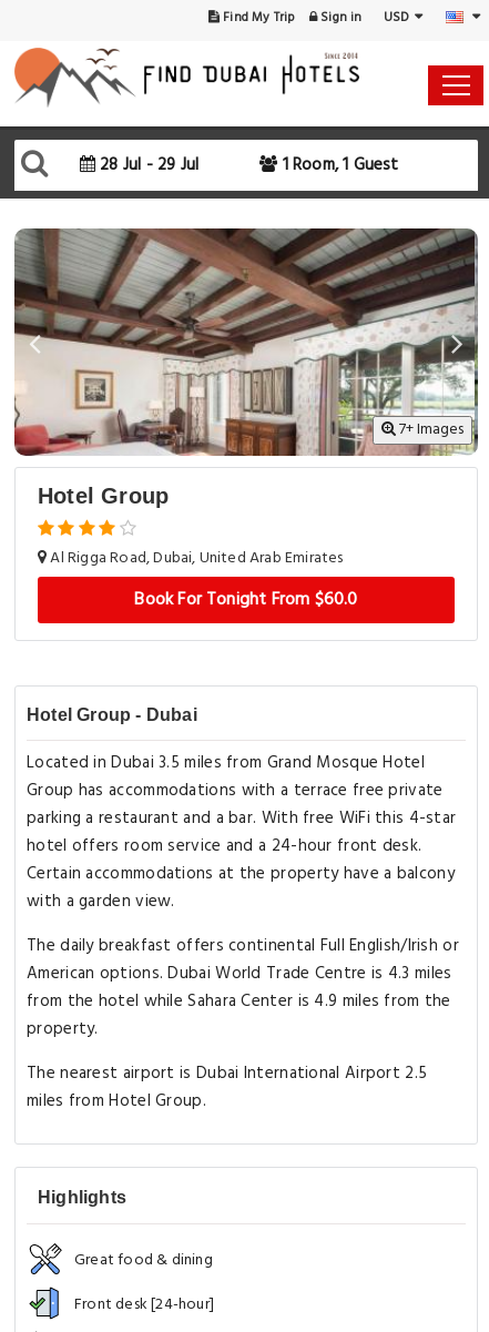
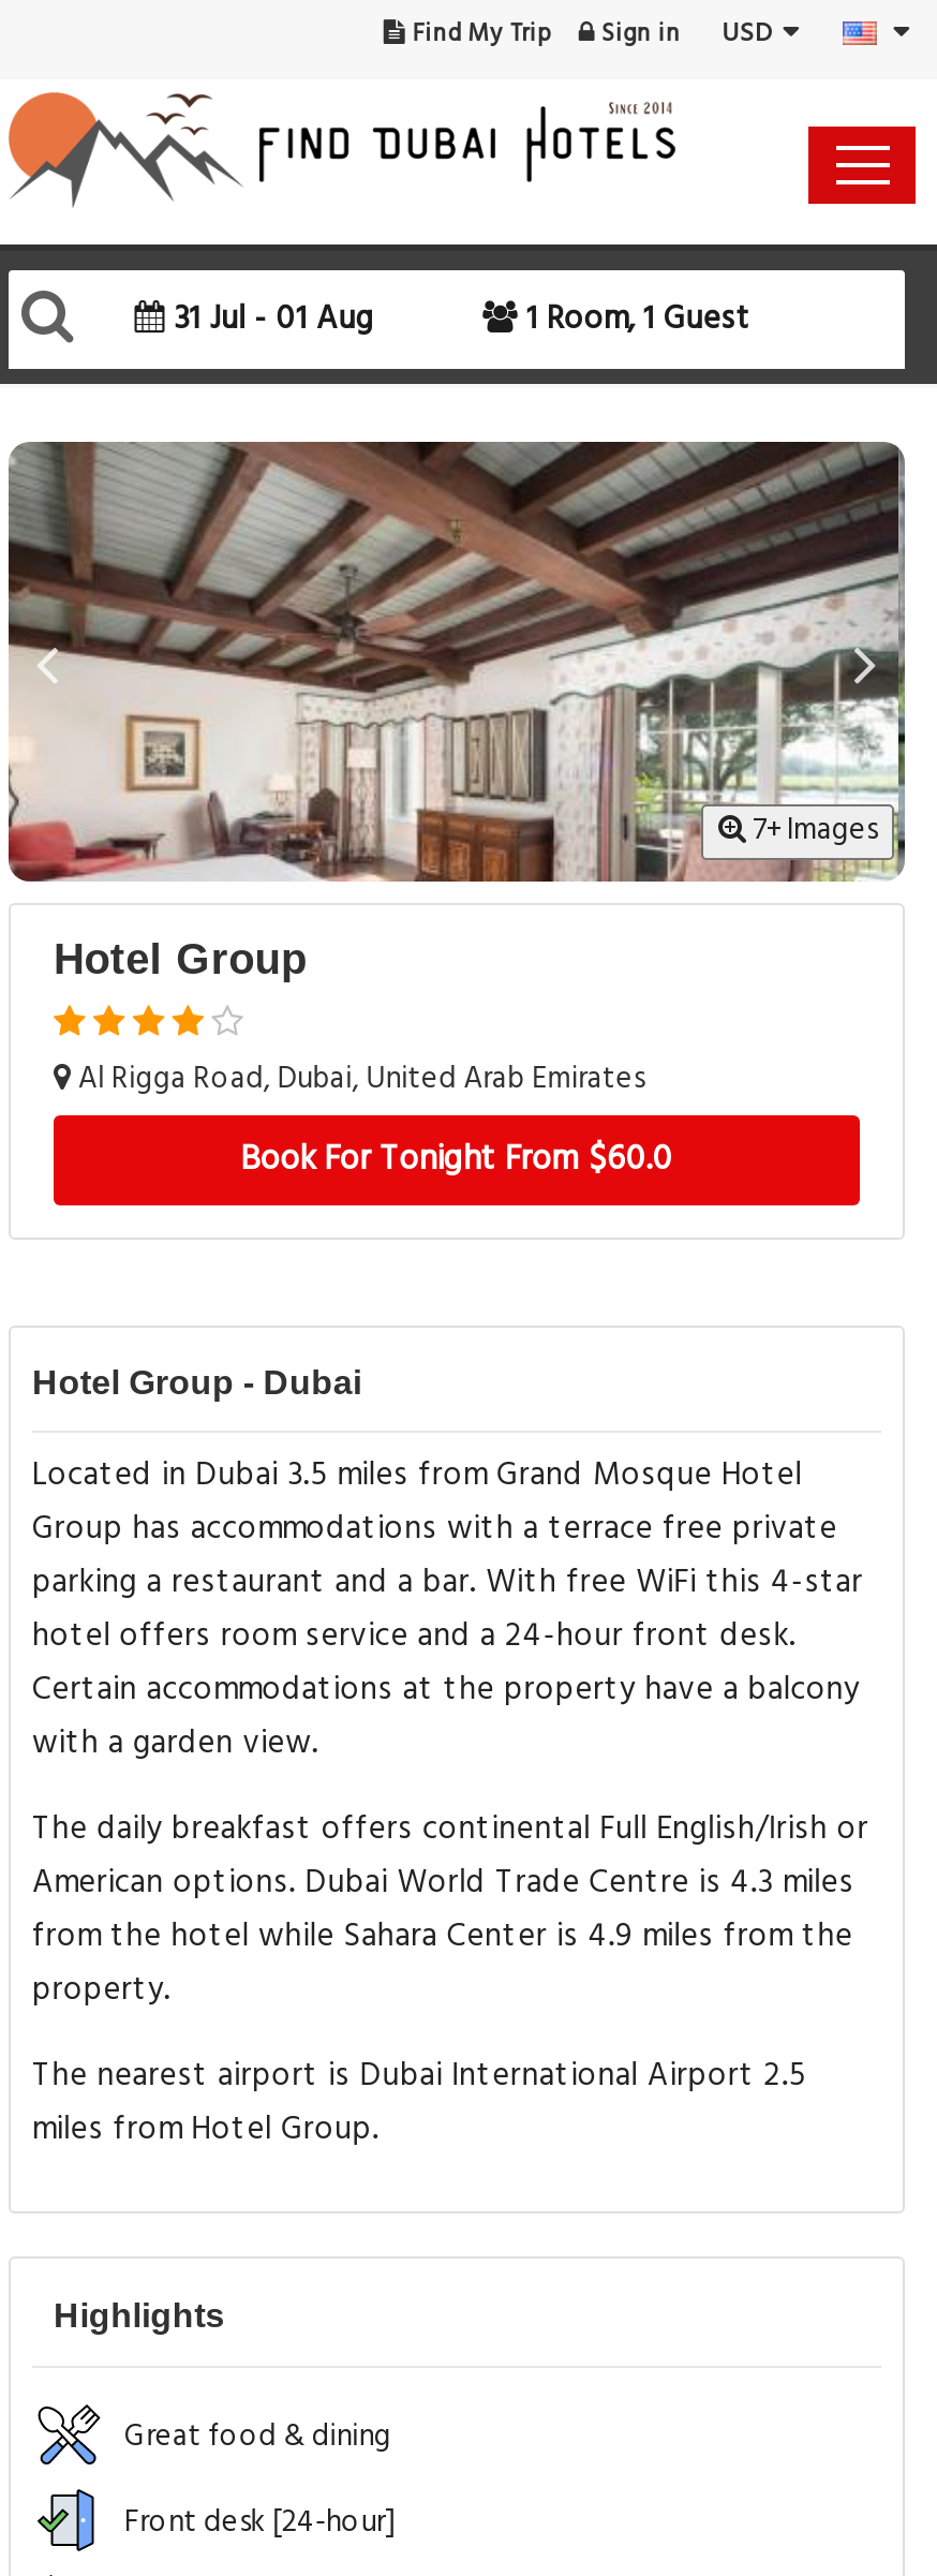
- 28 Jul - 29 Jul
+ 31 Jul - 01 Aug
